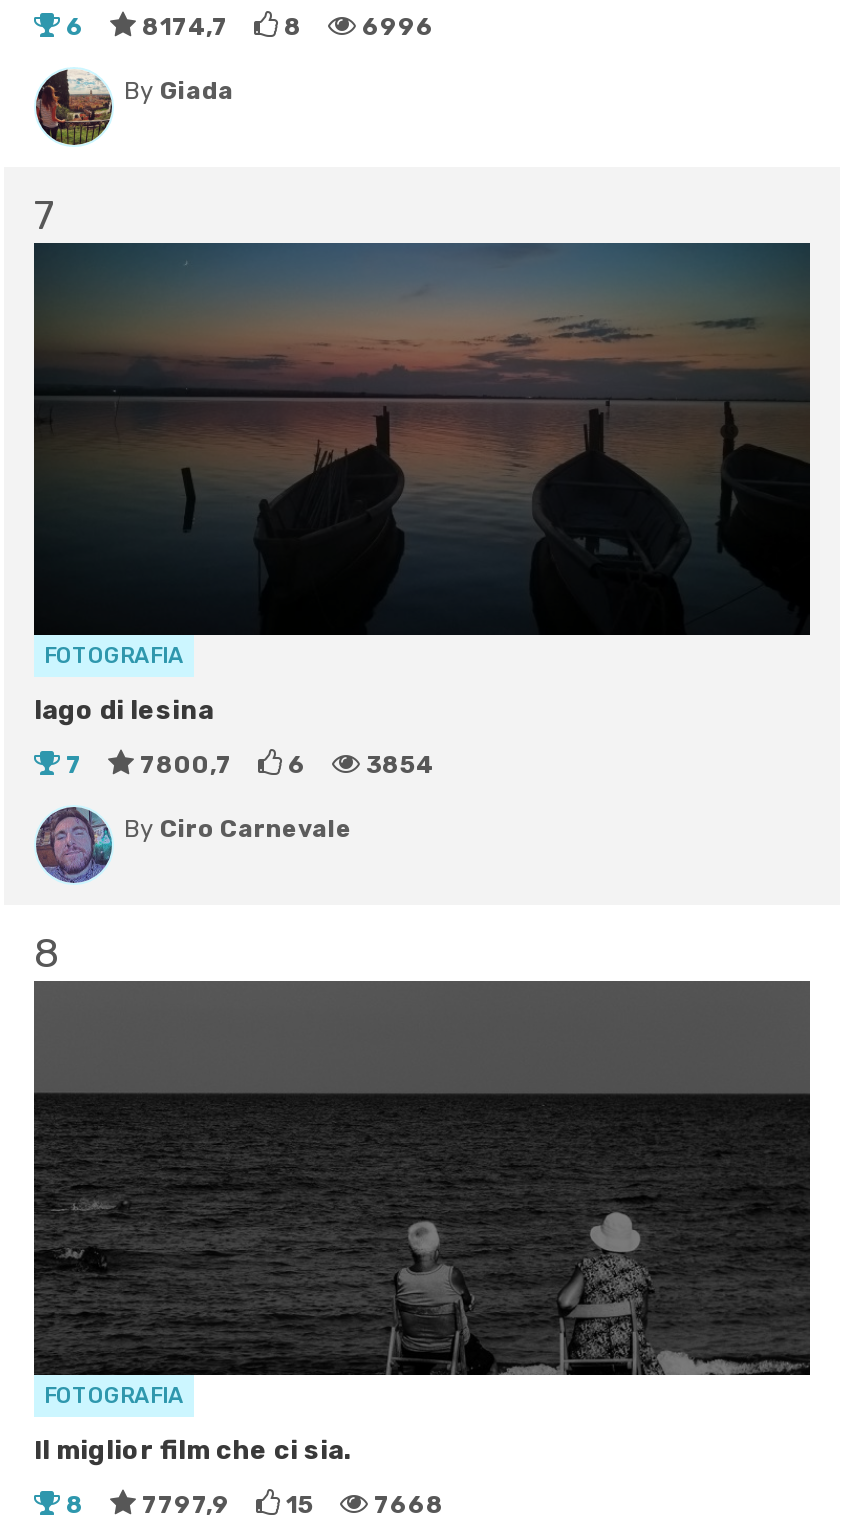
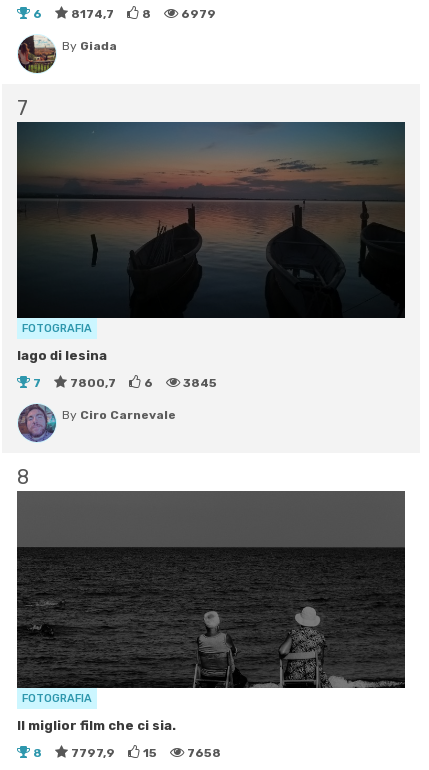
- 6996
+ 6979

- 3854
+ 3845

- 7668
+ 7658
